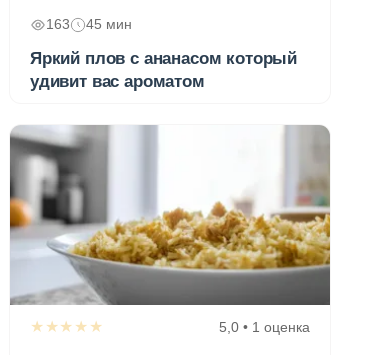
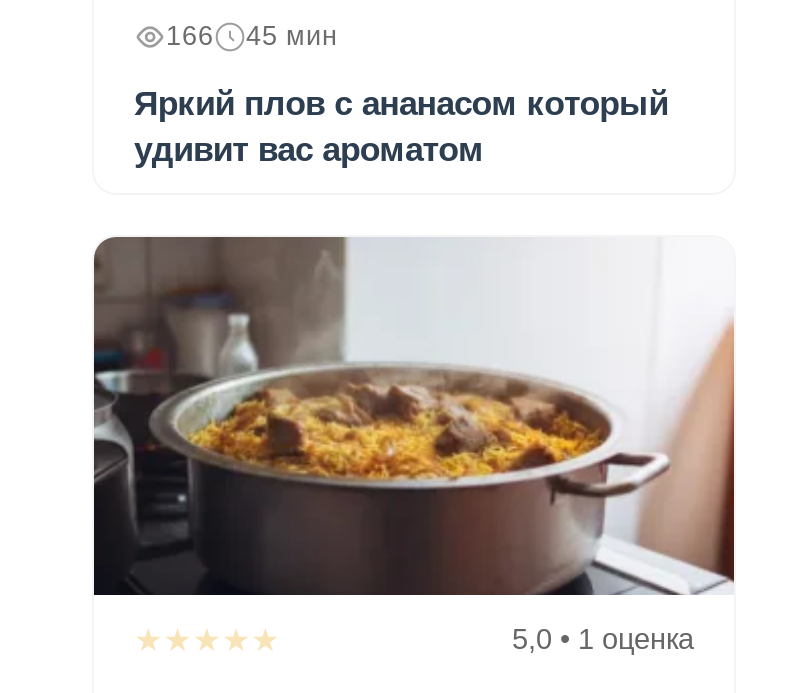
- 163 45 мин
+ 166 45 мин

- [image]
+ [image]
